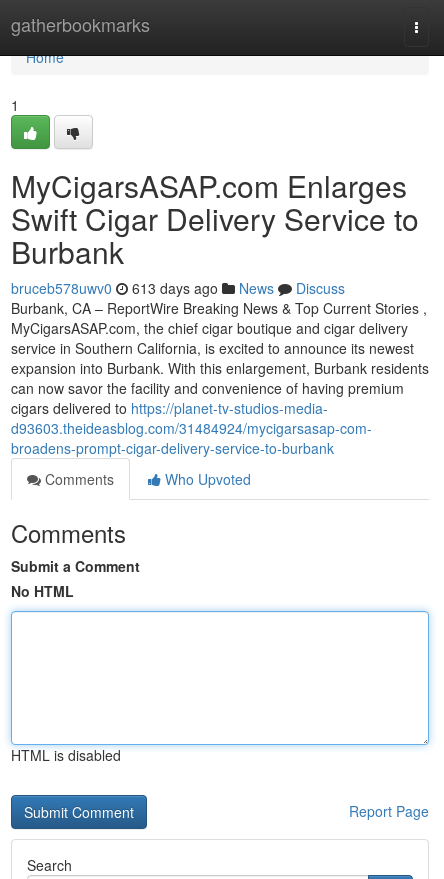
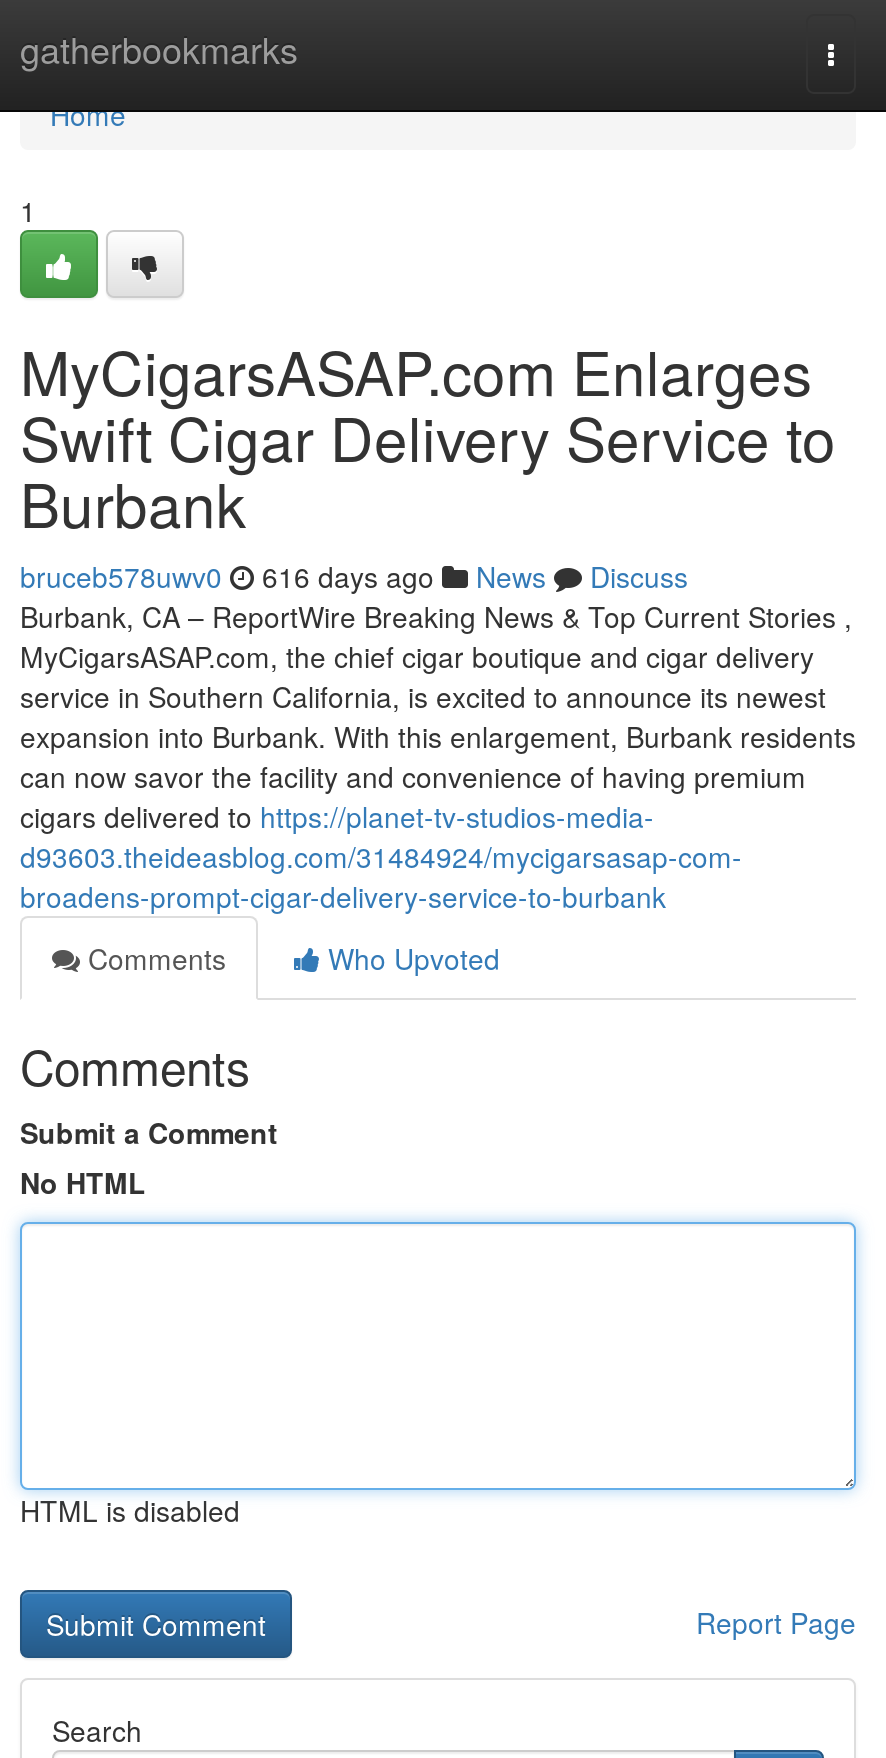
- bruceb578uwv0 613 days ago News Discuss
+ bruceb578uwv0 616 days ago News Discuss
